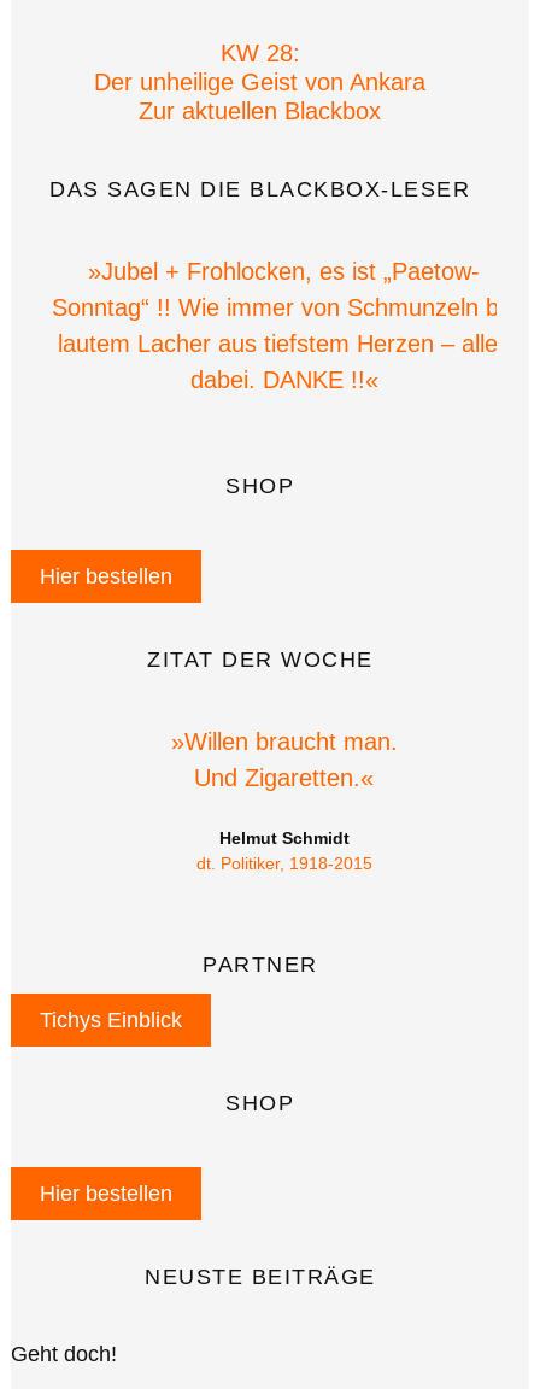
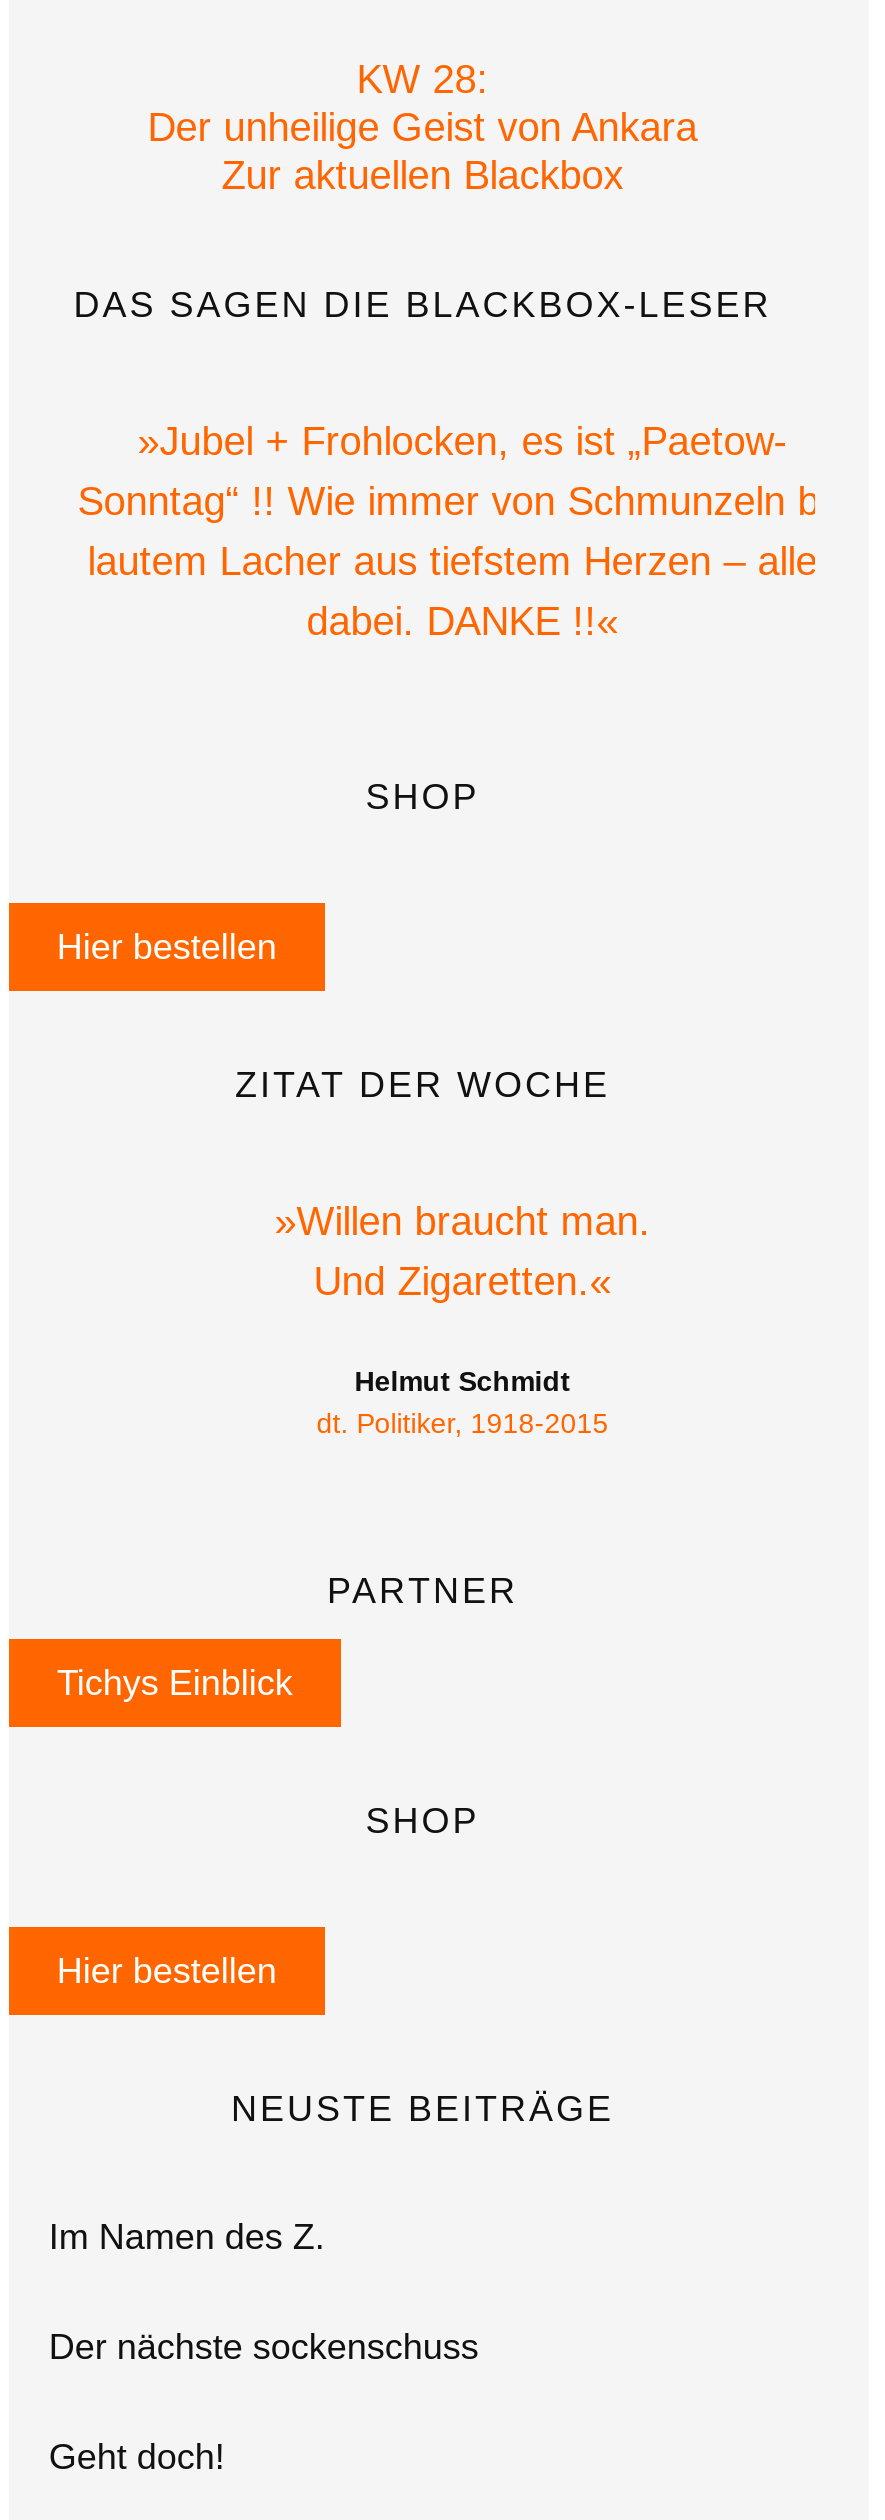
+ Im Namen des Z.
+ Der nächste sockenschuss
